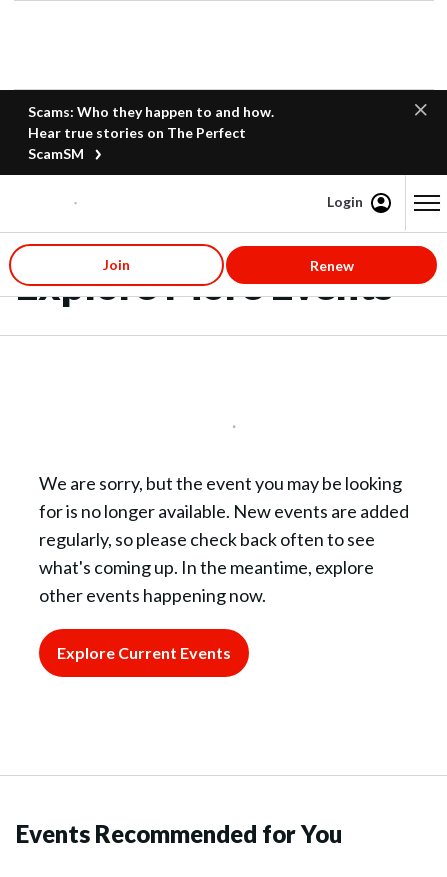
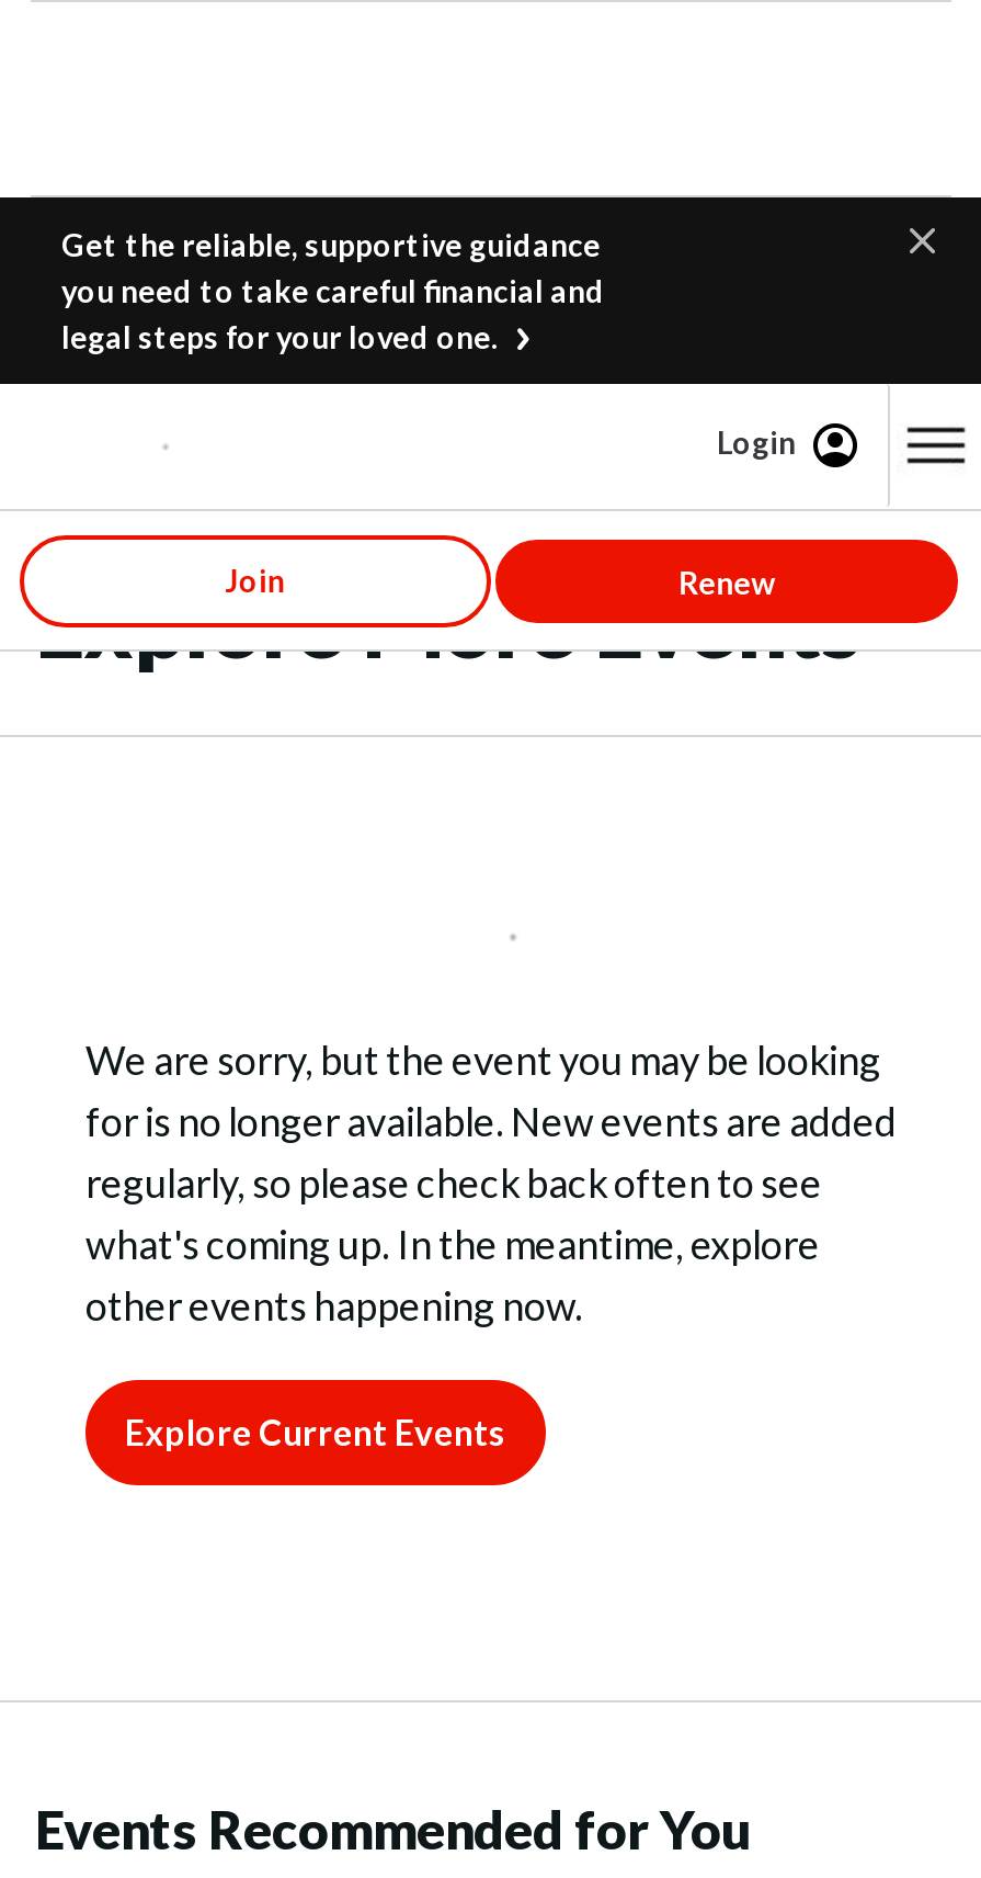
- Scams: Who they happen to and how.
- Hear true stories on The Perfect
- ScamSM
+ Get the reliable, supportive guidance
+ you need to take careful financial and
+ legal steps for your loved one.
